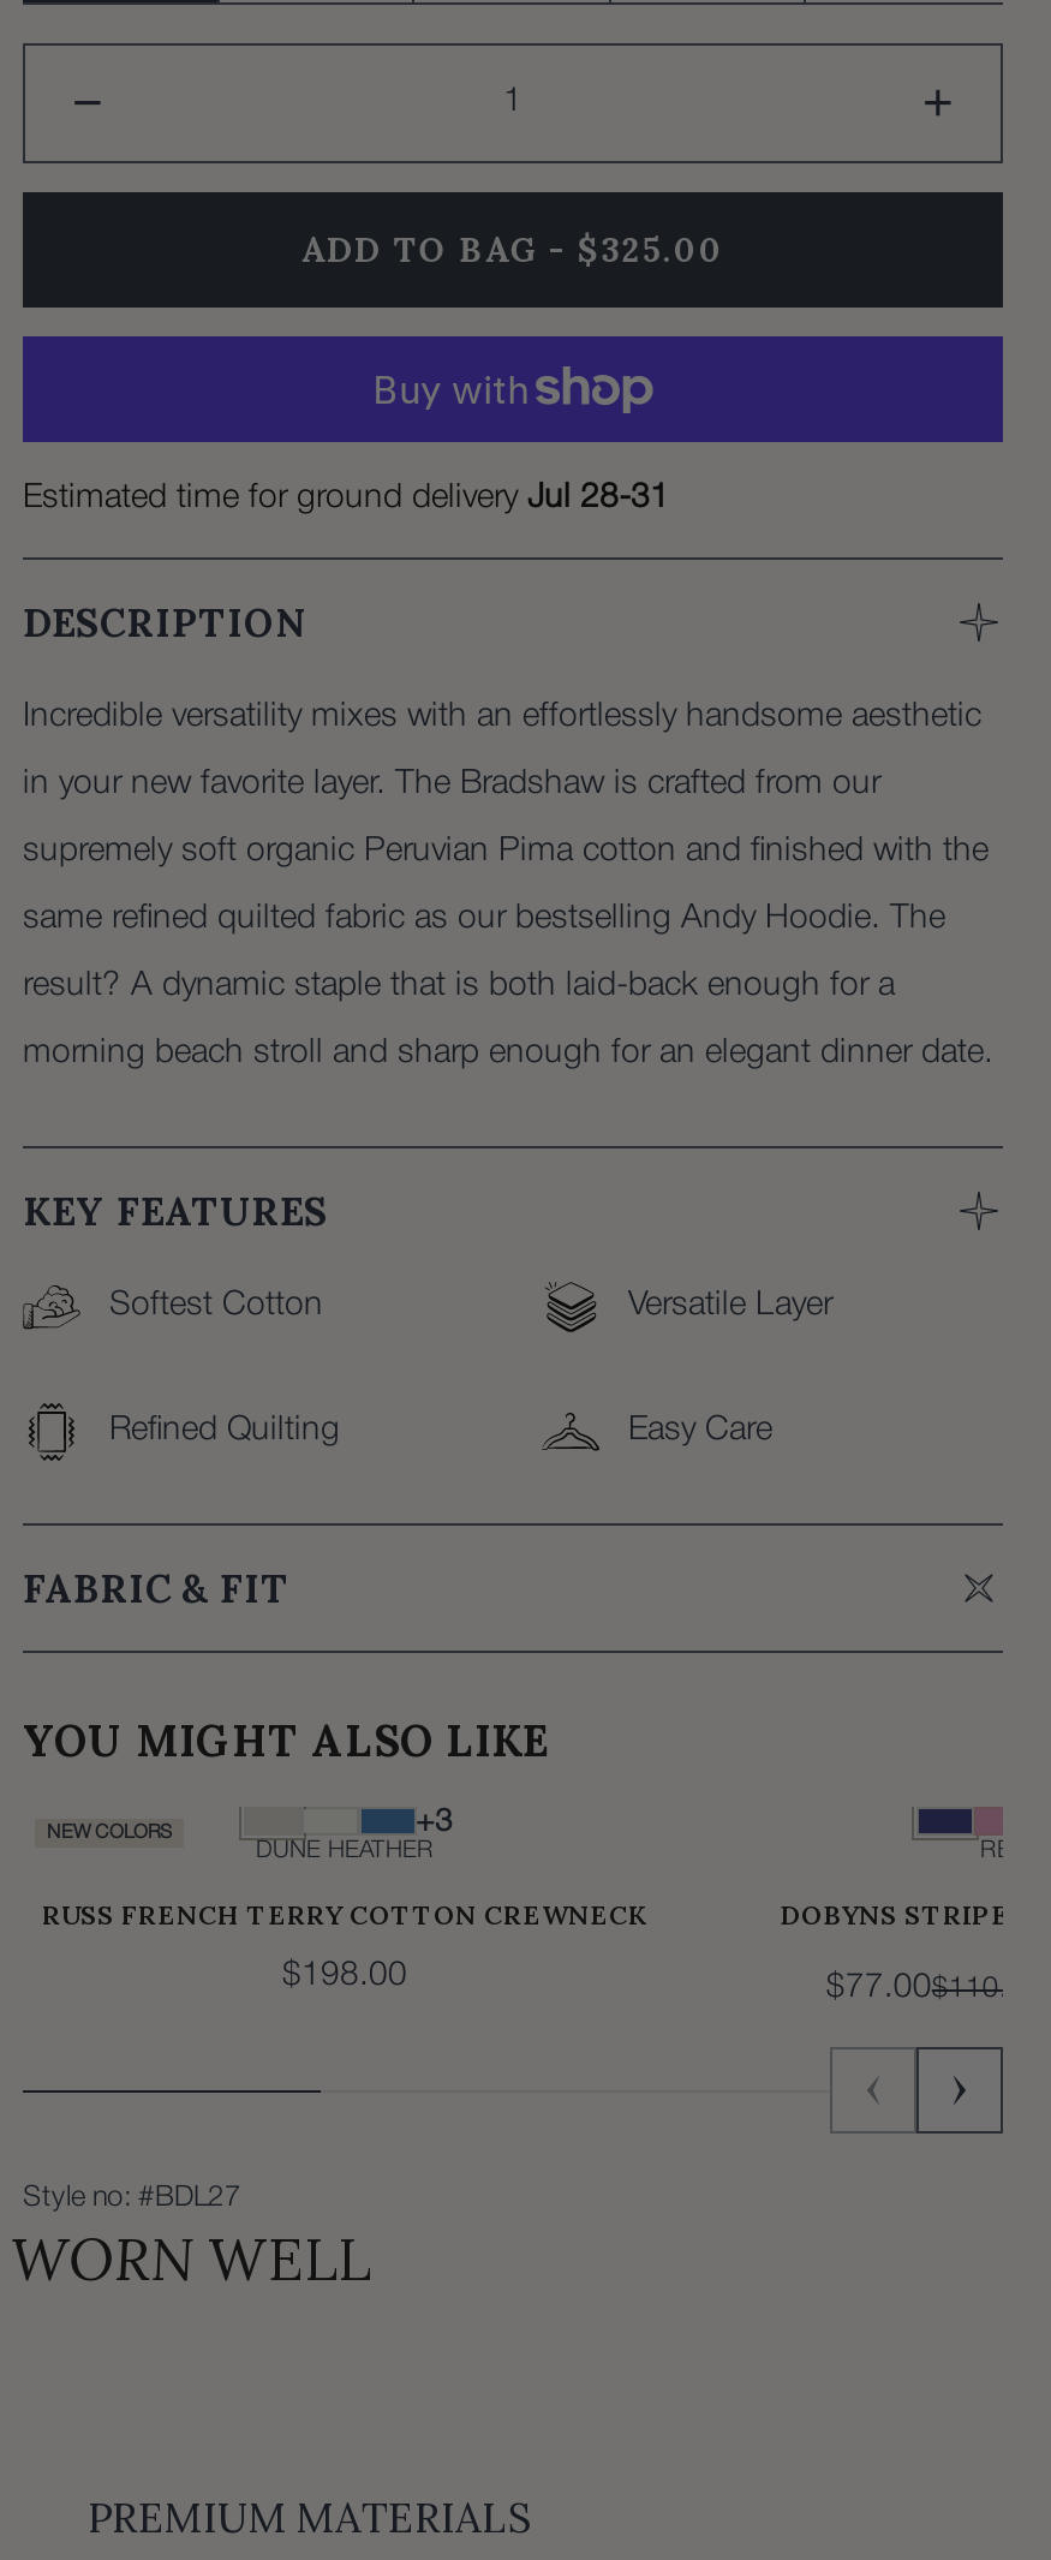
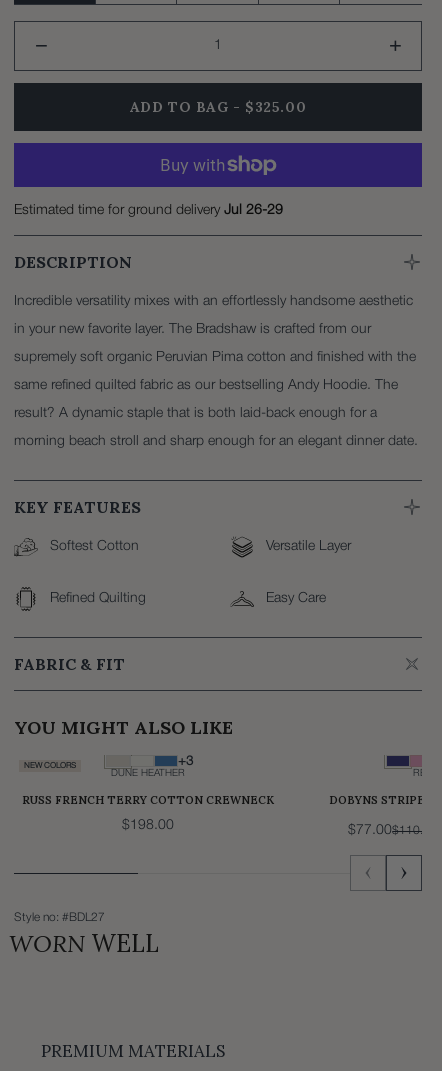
- Estimated time for ground delivery Jul 28-31
+ Estimated time for ground delivery Jul 26-29
